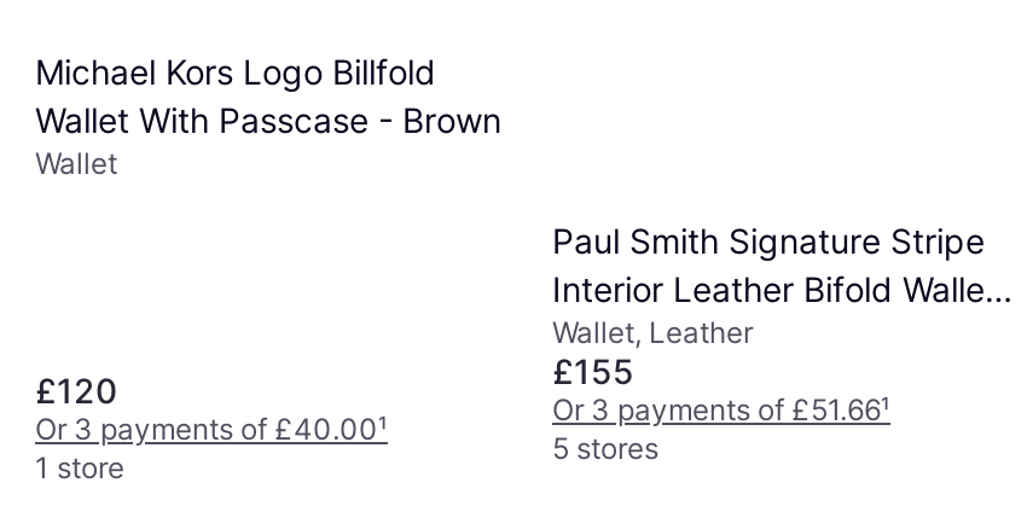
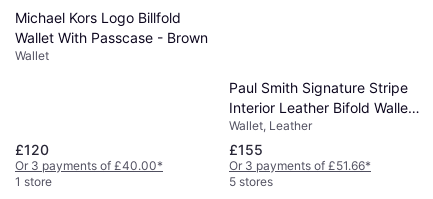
- Or 3 payments of £51.66¹
+ Or 3 payments of £51.66*

- Or 3 payments of £40.00¹
+ Or 3 payments of £40.00*
